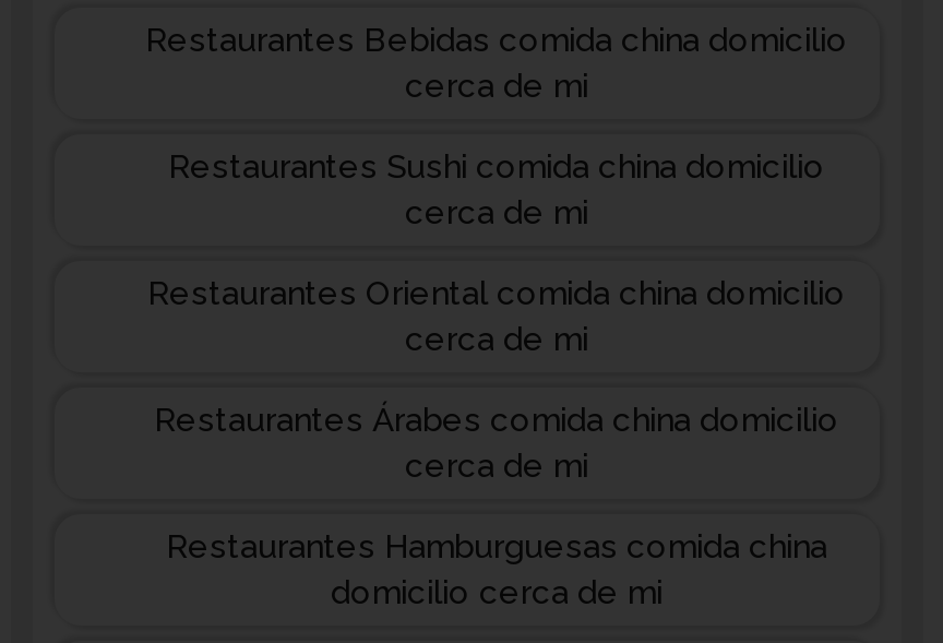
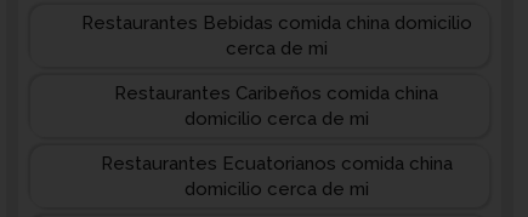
- Restaurantes Sushi comida china domicilio
- cerca de mi
- Restaurantes Oriental comida china domicilio
- cerca de mi
- Restaurantes Árabes comida china domicilio
- cerca de mi
- Restaurantes Hamburguesas comida china
+ Restaurantes Caribeños comida china
+ domicilio cerca de mi
+ Restaurantes Ecuatorianos comida china
